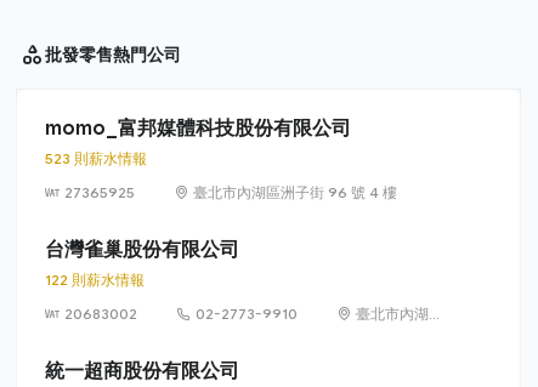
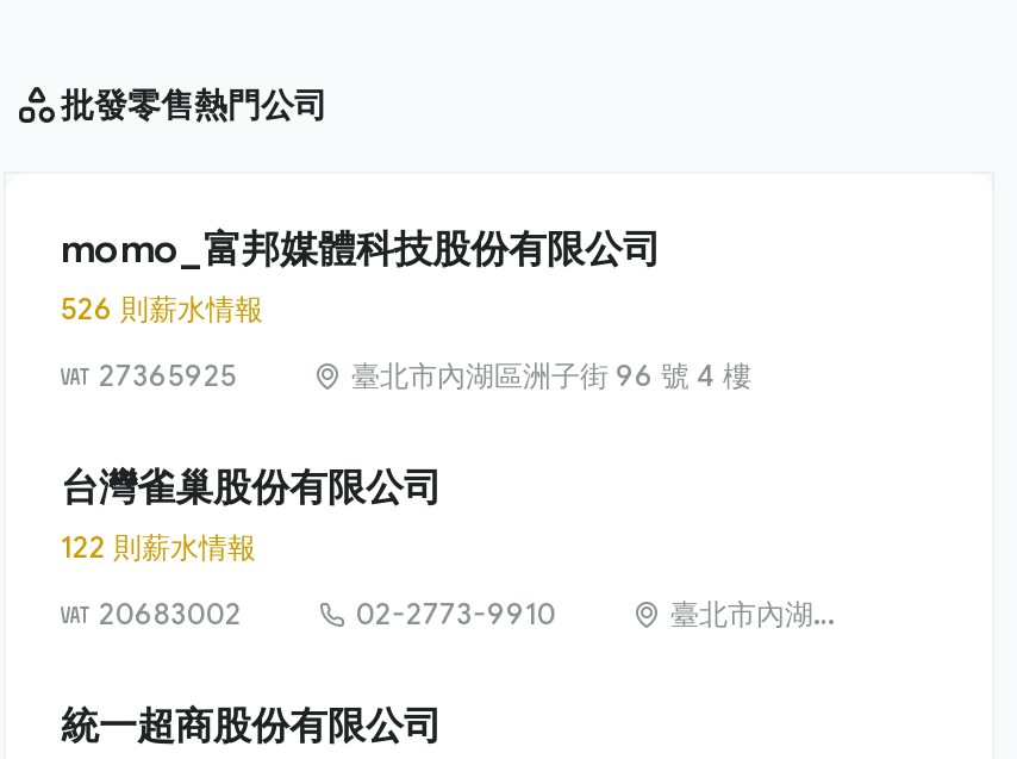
- 523 則薪水情報
+ 526 則薪水情報
